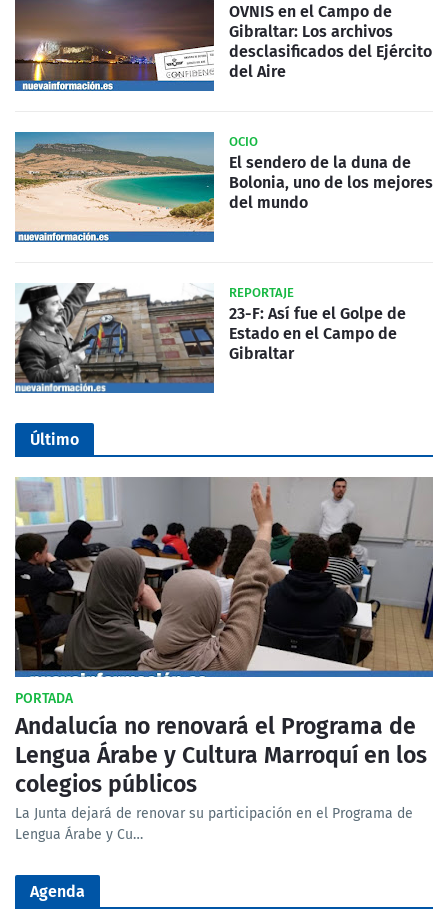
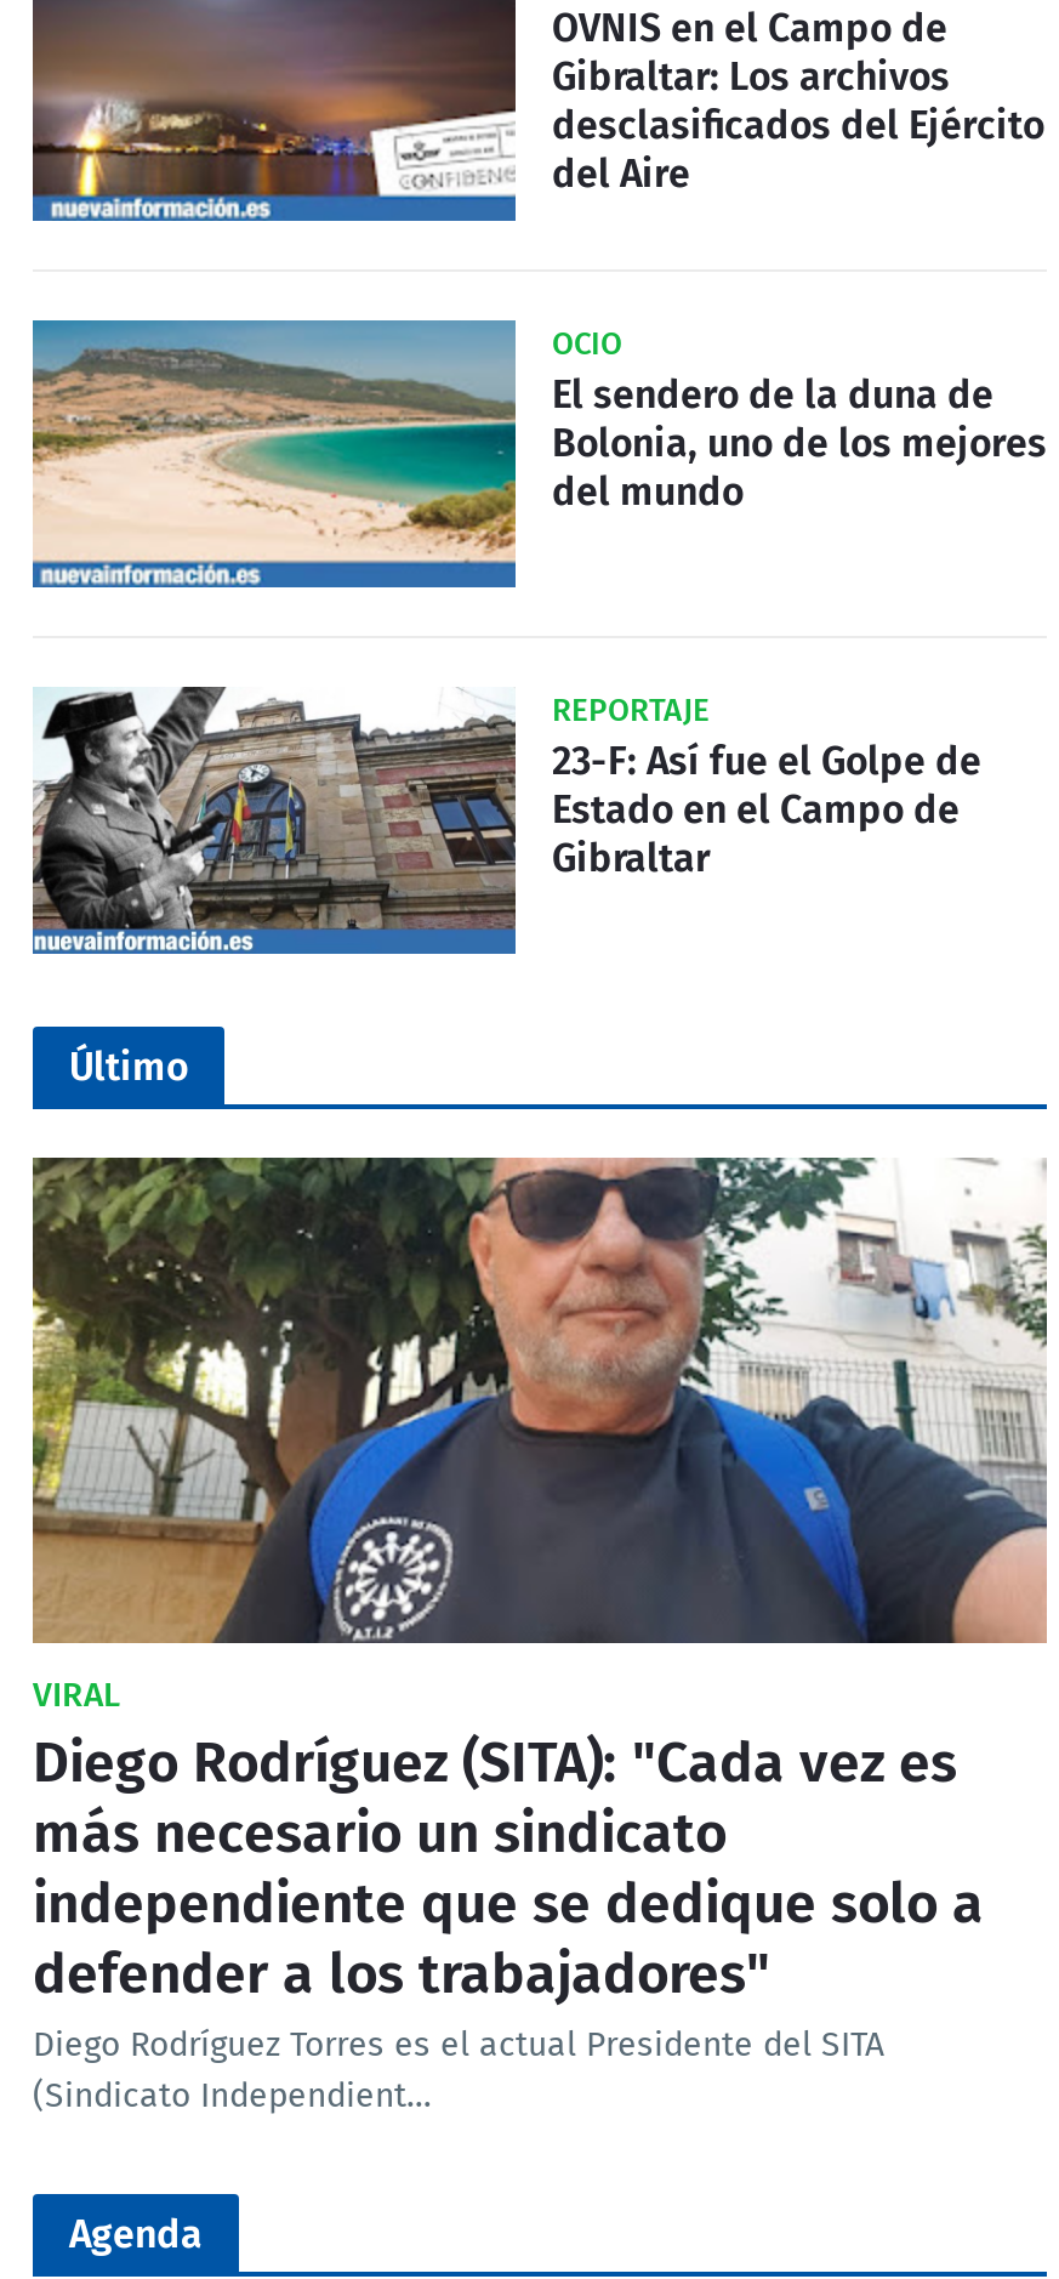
- [image]
- PORTADA
- Andalucía no renovará el Programa de
- Lengua Árabe y Cultura Marroquí en los
- colegios públicos
- La Junta dejará de renovar su participación en el Programa de
- Lengua Árabe y Cu…
+ [image]
+ VIRAL
+ Diego Rodríguez (SITA): "Cada vez es
+ más necesario un sindicato
+ independiente que se dedique solo a
+ defender a los trabajadores"
+ Diego Rodríguez Torres es el actual Presidente del SITA
+ (Sindicato Independient…
